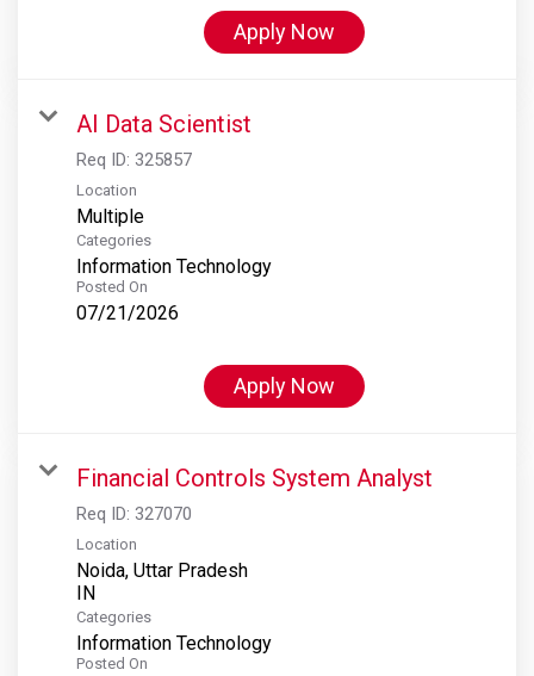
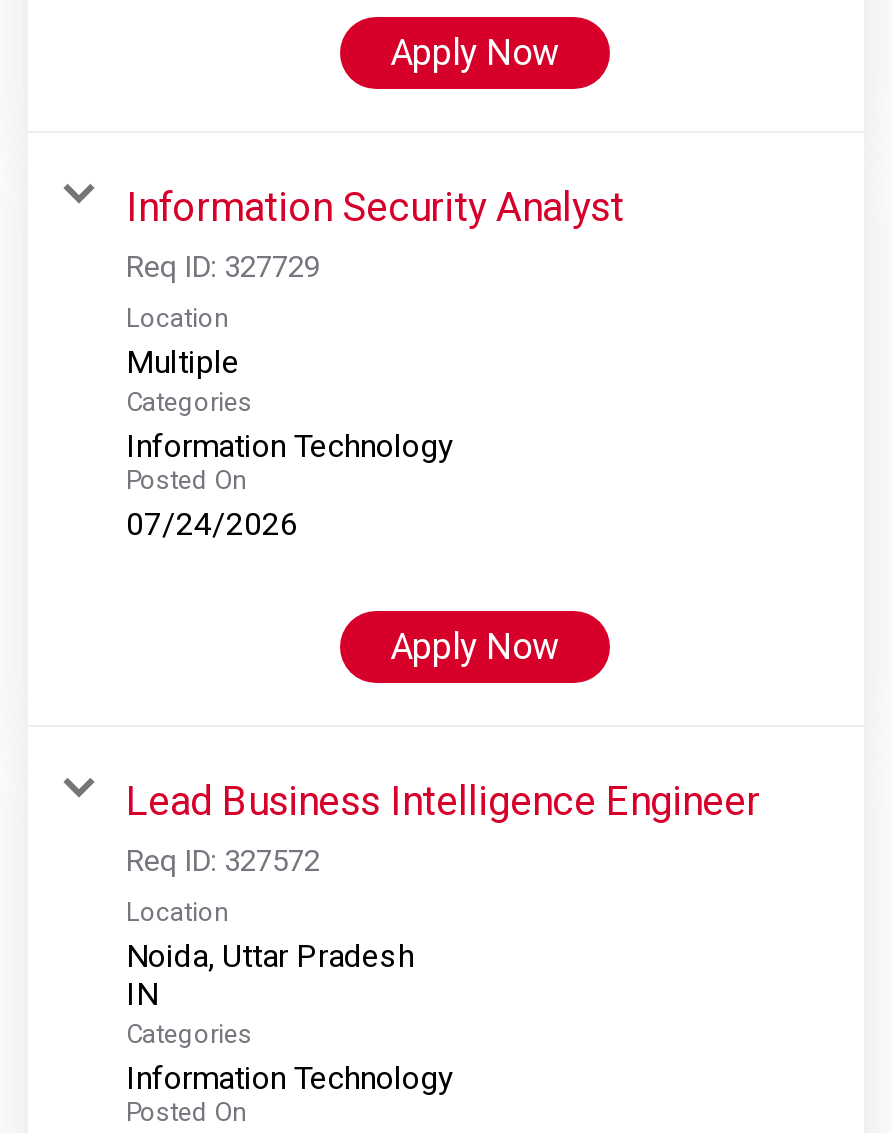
- AI Data Scientist
- Req ID: 325857
+ Information Security Analyst
+ Req ID: 327729

- 07/21/2026
+ 07/24/2026

- Financial Controls System Analyst
- Req ID: 327070
+ Lead Business Intelligence Engineer
+ Req ID: 327572
